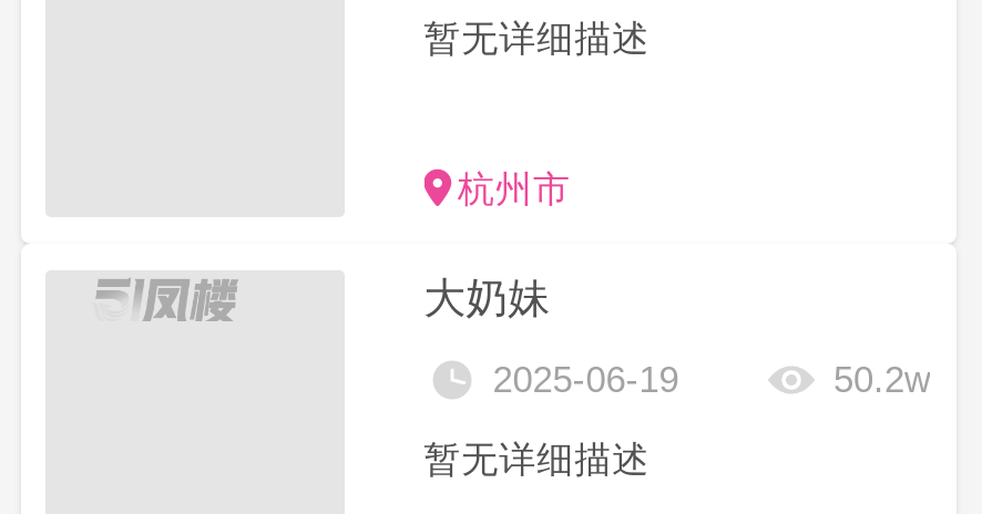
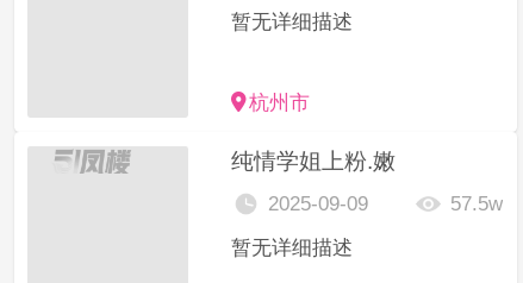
- 大奶妹
+ 纯情学姐上粉.嫩

- 2025-06-19
- 50.2w
+ 2025-09-09
+ 57.5w
